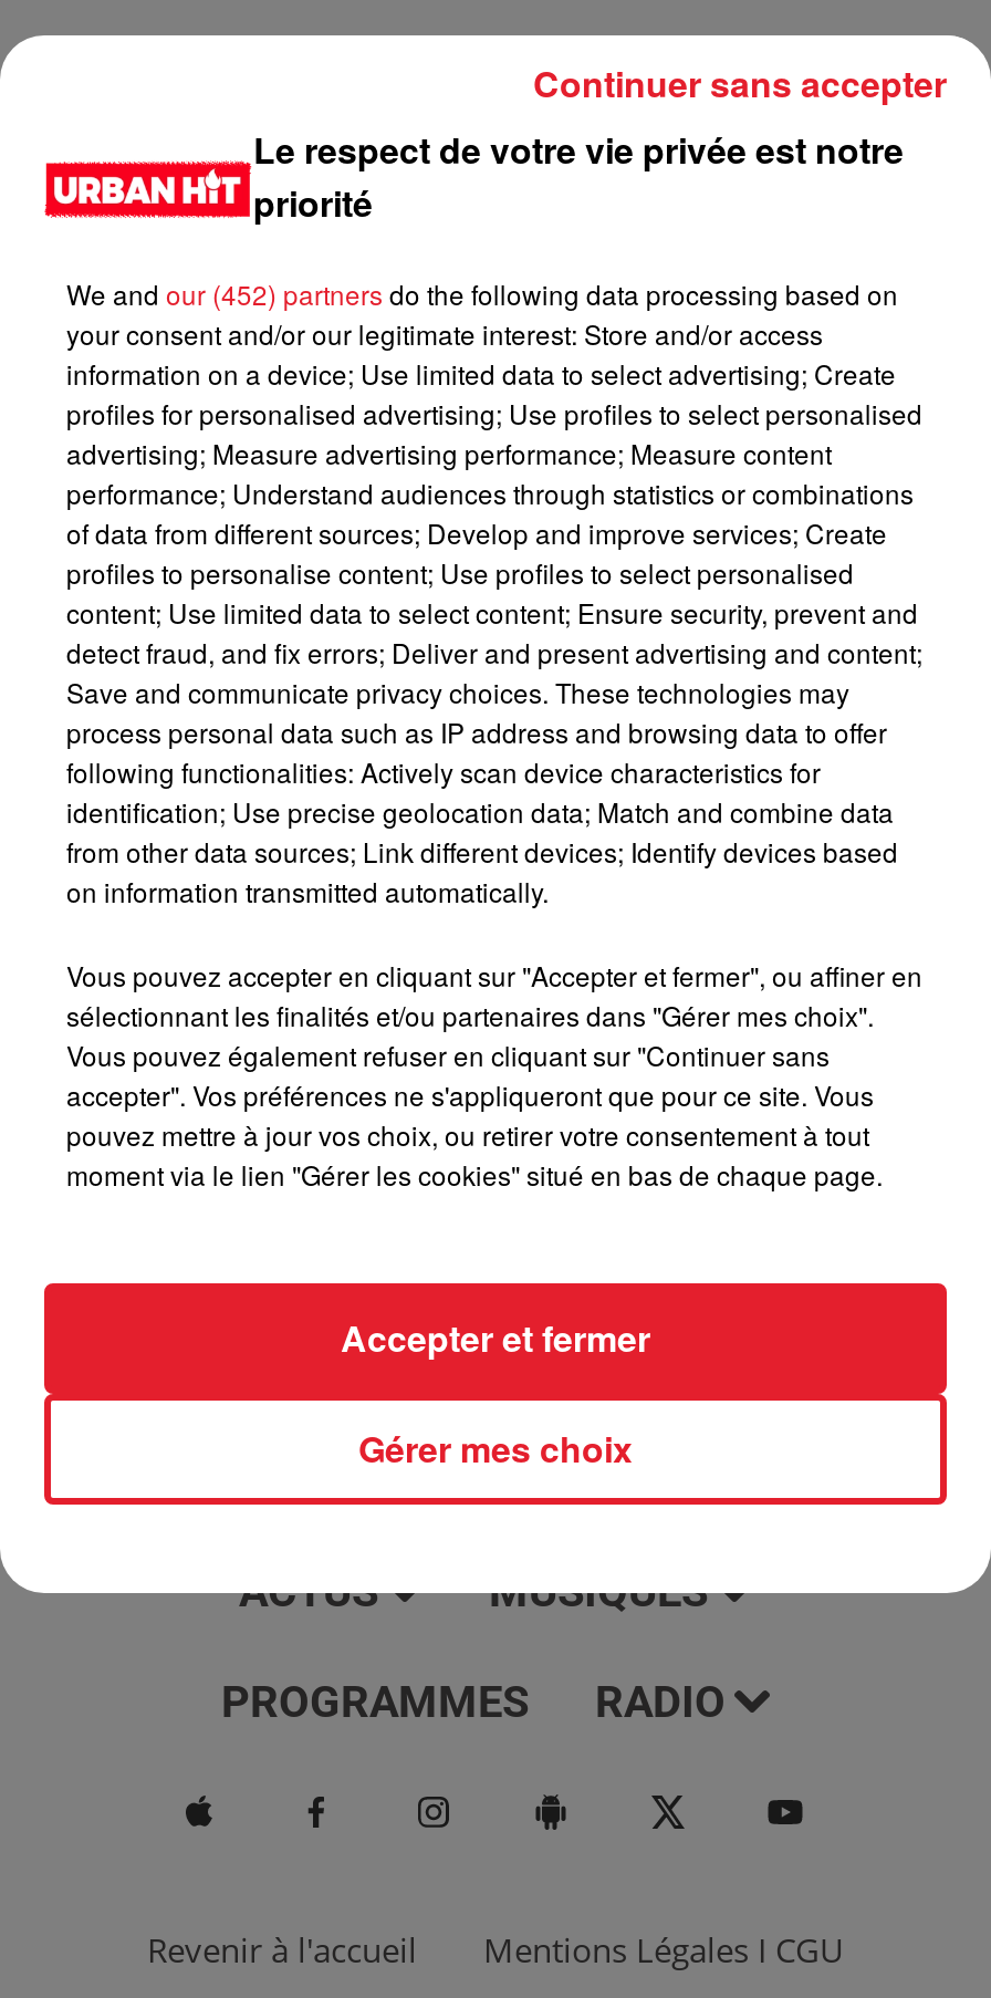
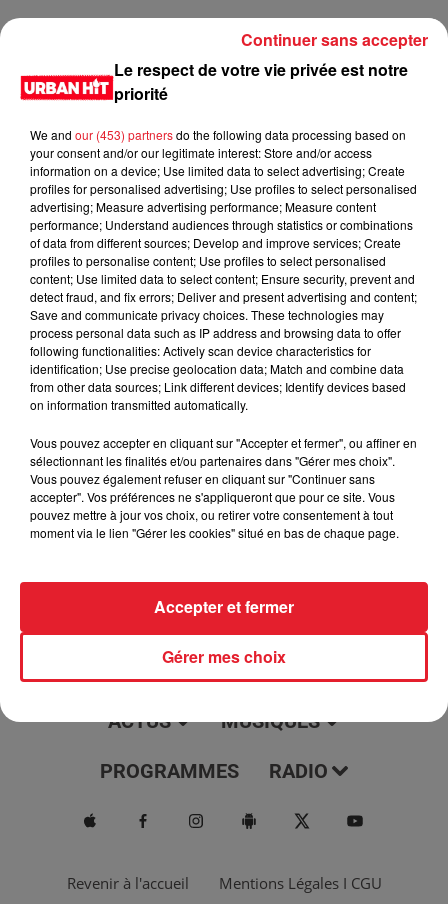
- We and our (452) partners do the following data processing based on
+ We and our (453) partners do the following data processing based on
